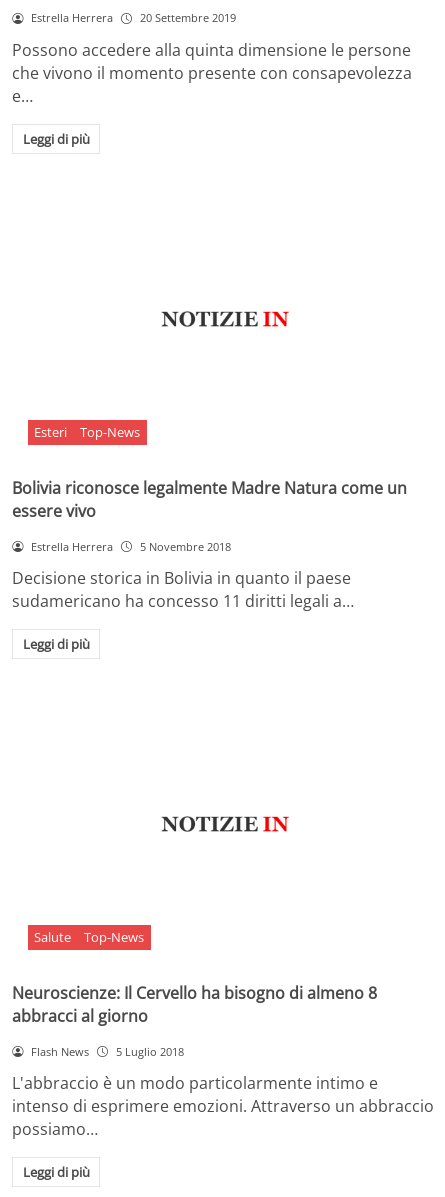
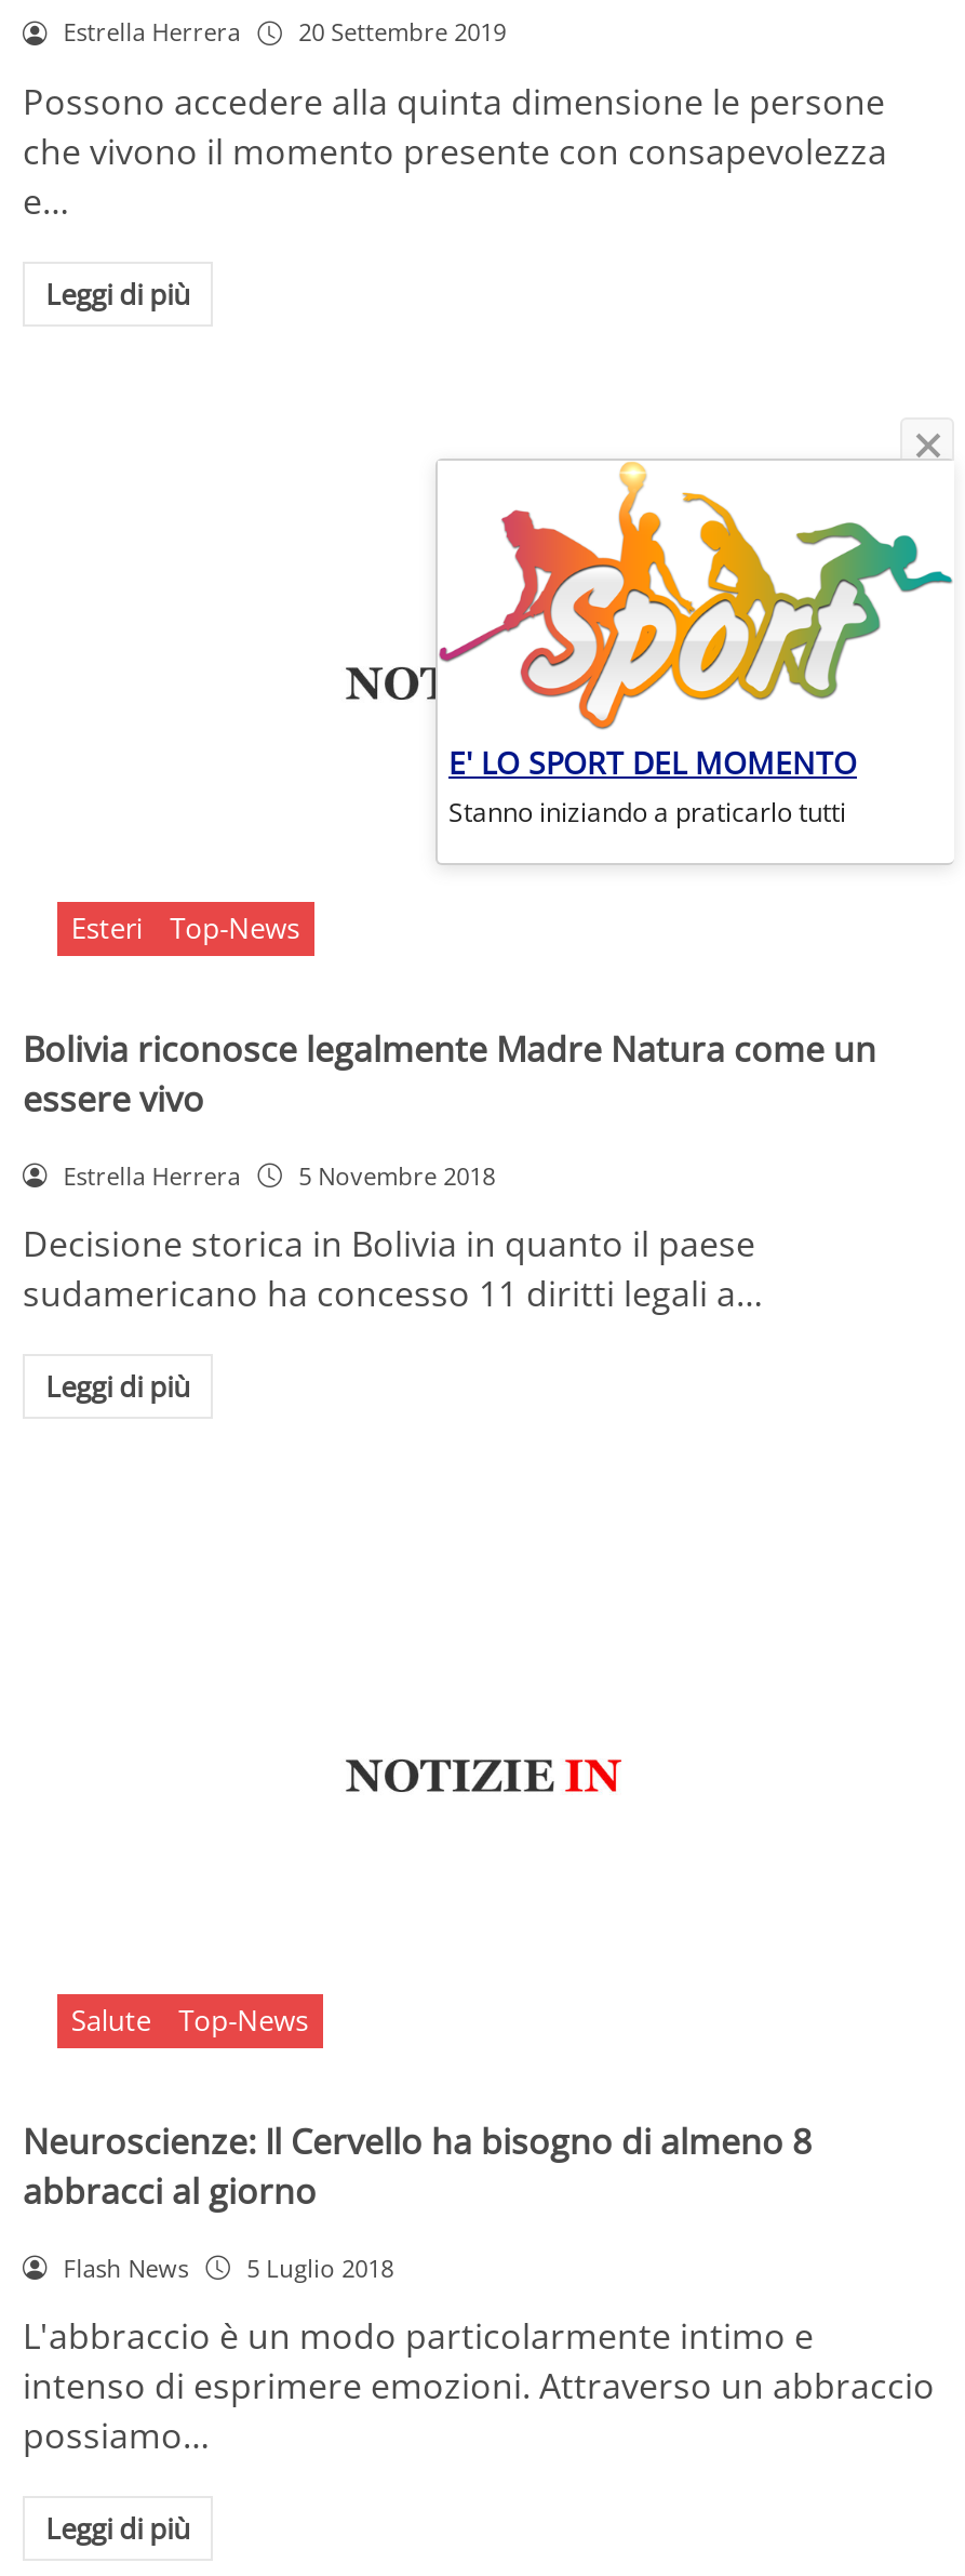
+ [image]
+ E' LO SPORT DEL MOMENTO
+ Stanno iniziando a praticarlo tutti
